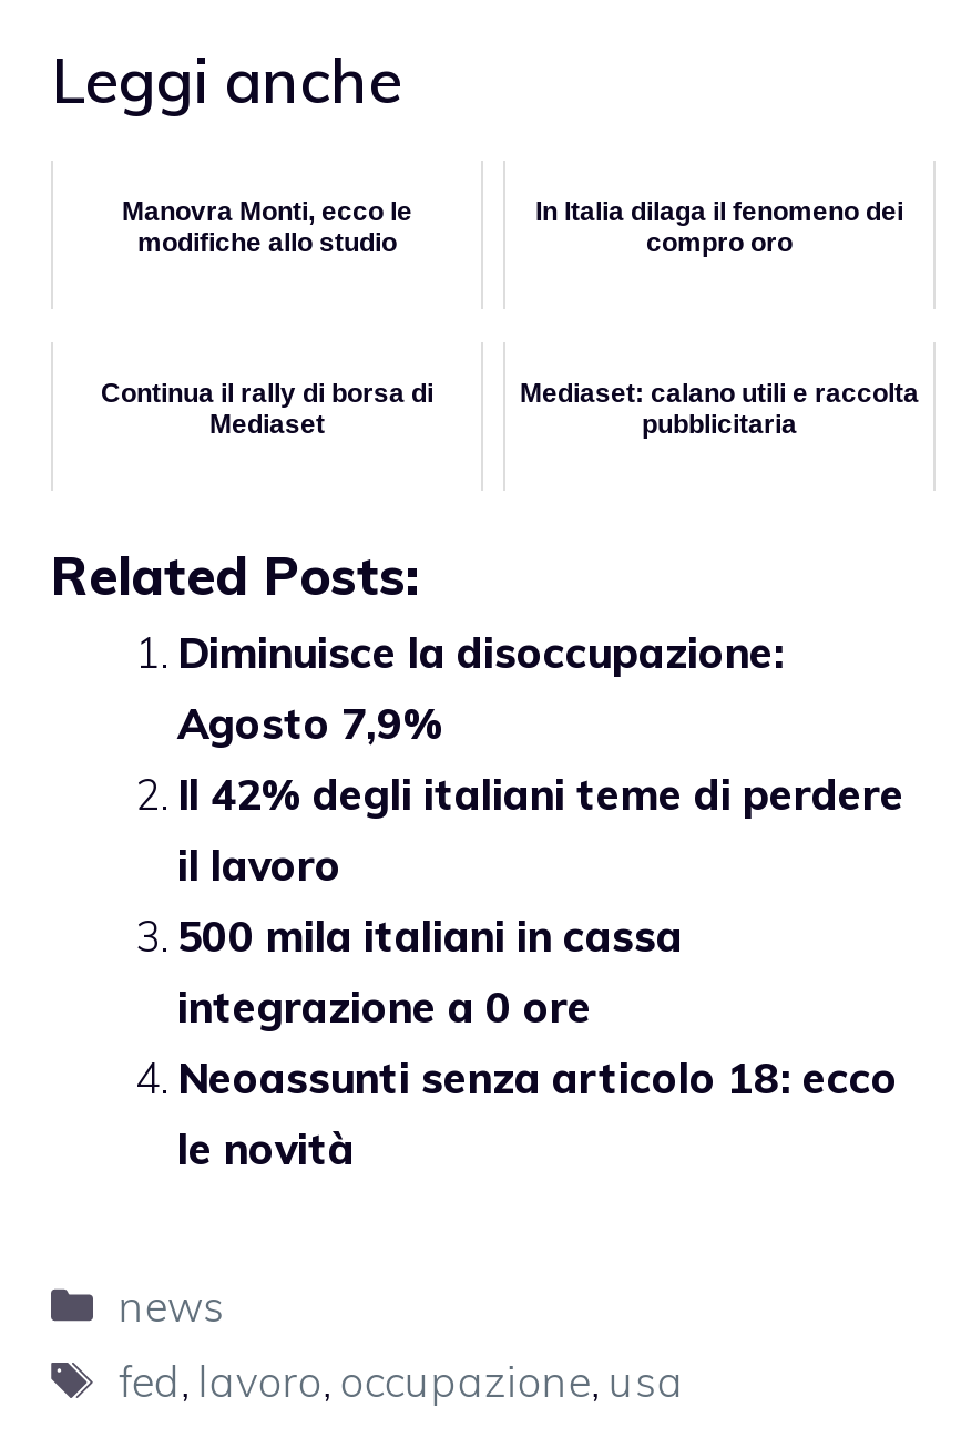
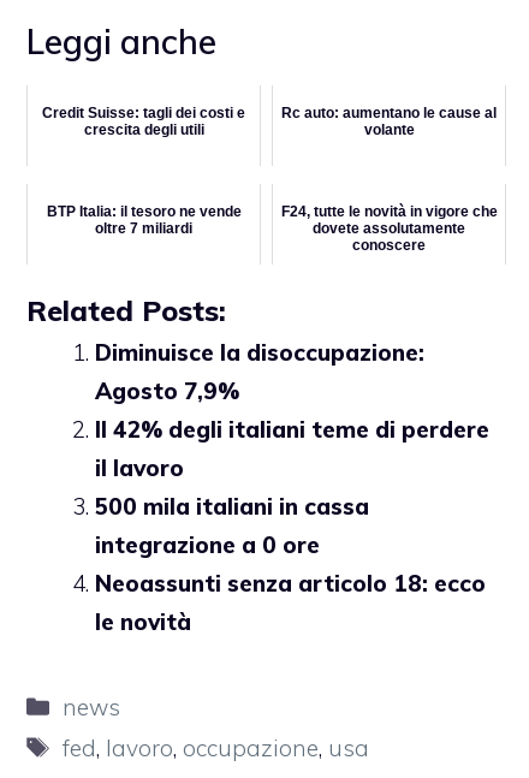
- Manovra Monti, ecco le
- modifiche allo studio
+ Credit Suisse: tagli dei costi e
+ crescita degli utili

- In Italia dilaga il fenomeno dei
- compro oro
+ Rc auto: aumentano le cause al
+ volante

- Continua il rally di borsa di
- Mediaset
+ BTP Italia: il tesoro ne vende
+ oltre 7 miliardi

- Mediaset: calano utili e raccolta
- pubblicitaria
+ F24, tutte le novità in vigore che
+ dovete assolutamente
+ conoscere
